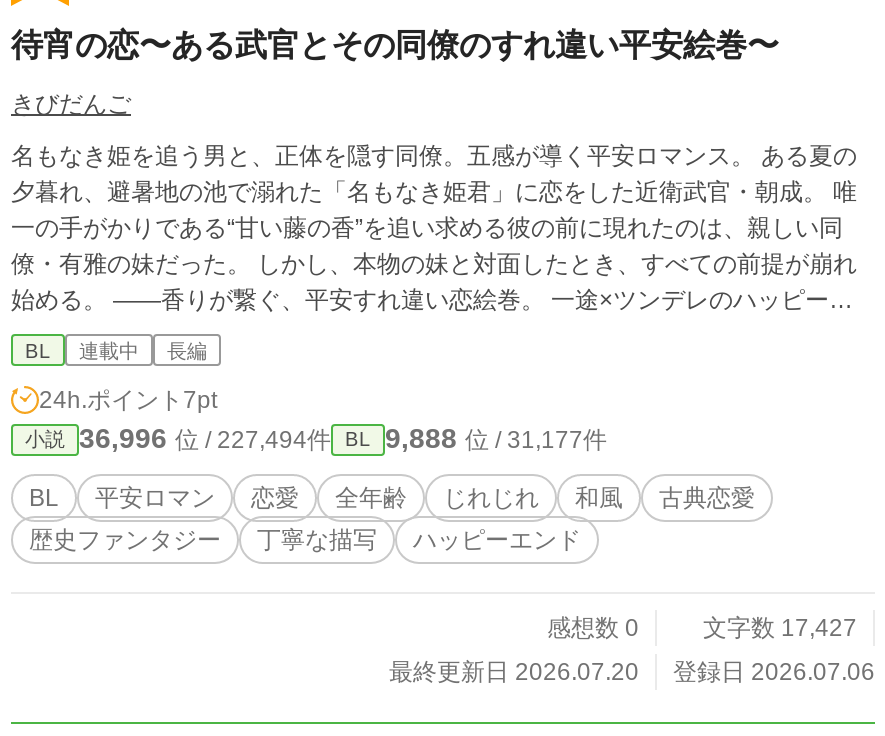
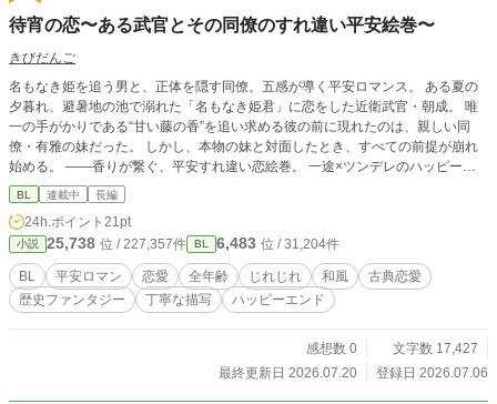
- 24h.ポイント7pt
+ 24h.ポイント21pt

- 36,996位 / 227,494件
+ 25,738位 / 227,357件

- 9,888位 / 31,177件
+ 6,483位 / 31,204件
